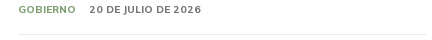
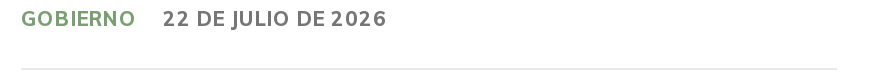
- GOBIERNO 20 DE JULIO DE 2026
+ GOBIERNO 22 DE JULIO DE 2026
